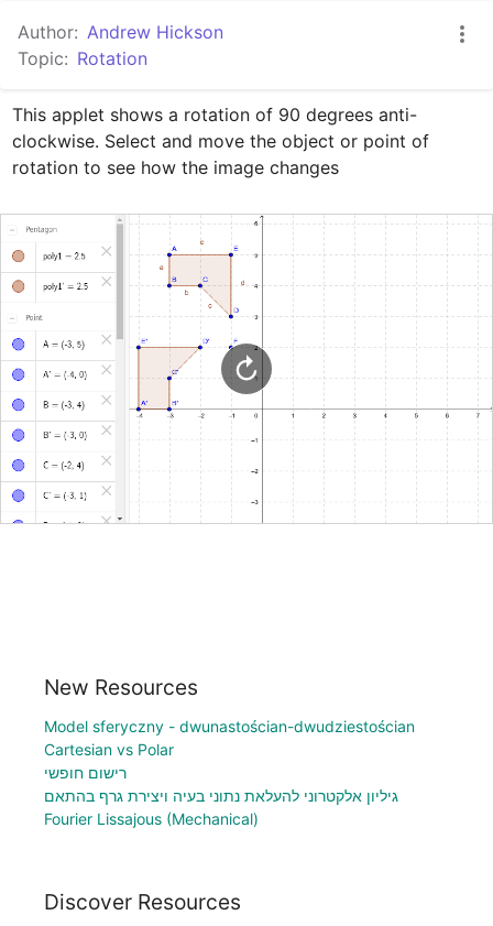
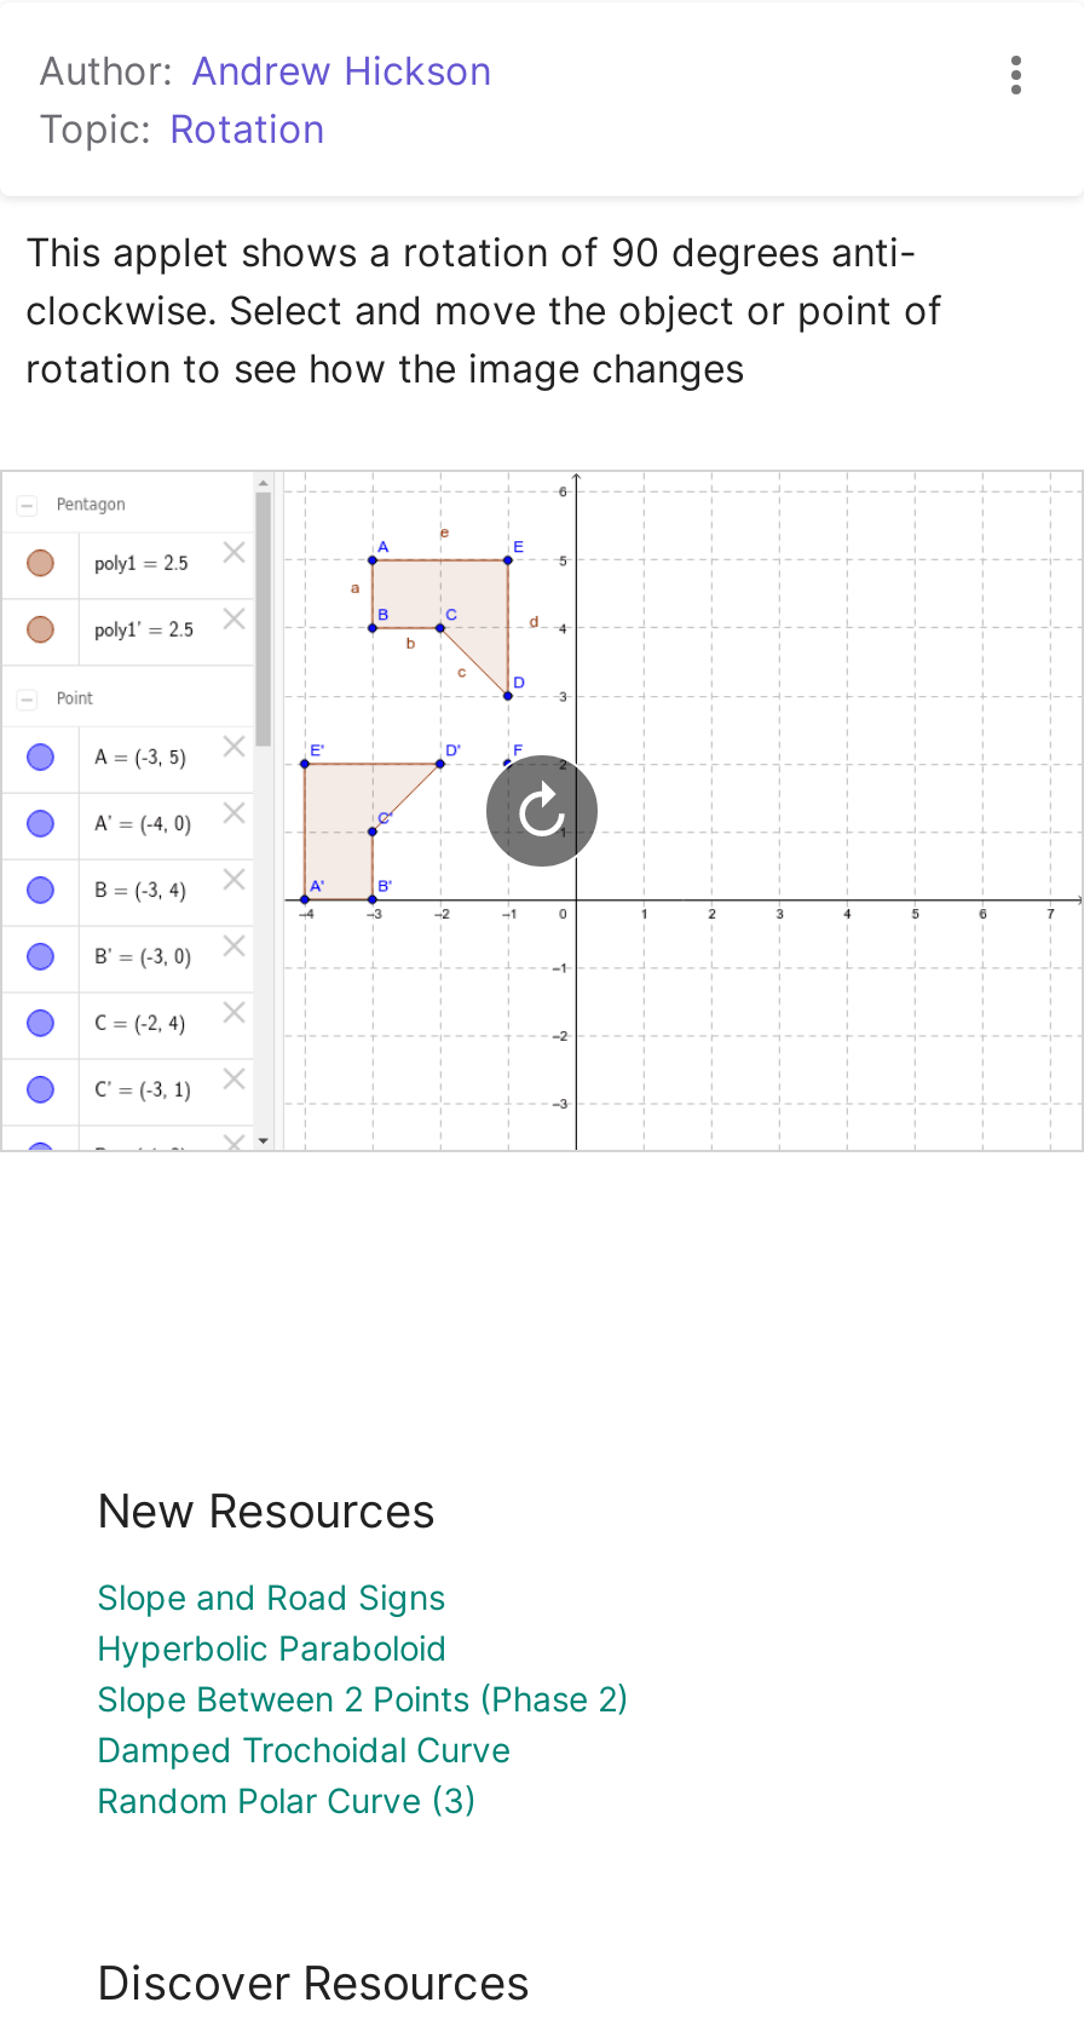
- Model sferyczny - dwunastościan-dwudziestościan
- Cartesian vs Polar
- רישום חופשי
- גיליון אלקטרוני להעלאת נתוני בעיה ויצירת גרף בהתאם
- Fourier Lissajous (Mechanical)
+ Slope and Road Signs
+ Hyperbolic Paraboloid
+ Slope Between 2 Points (Phase 2)
+ Damped Trochoidal Curve
+ Random Polar Curve (3)
